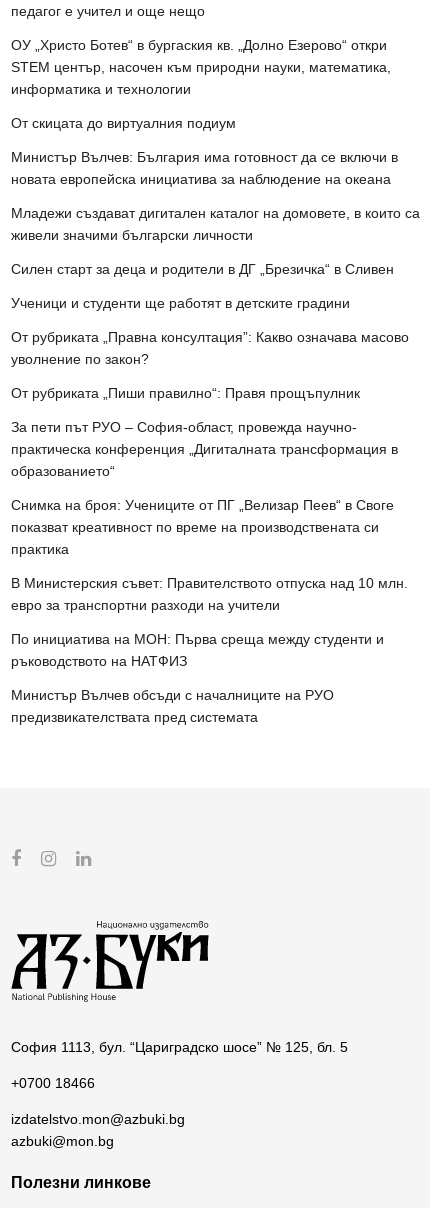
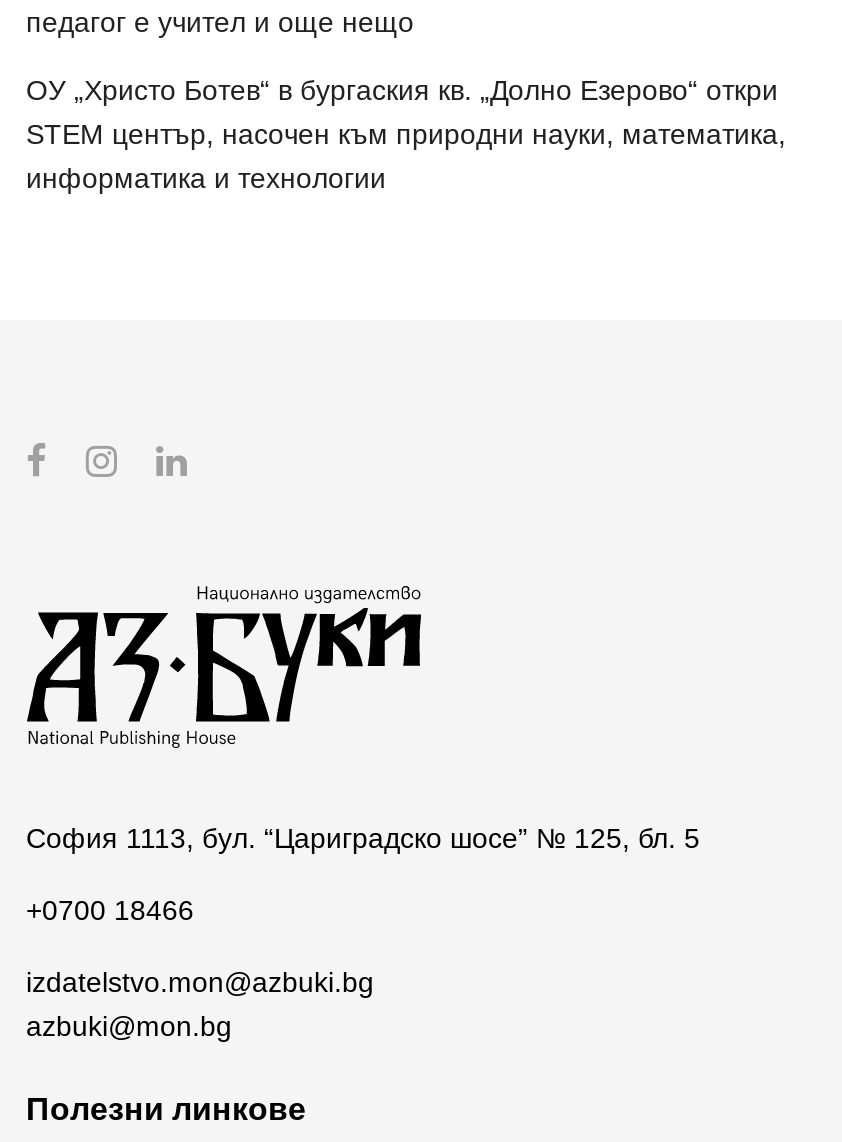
- От скицата до виртуалния подиум
- Министър Вълчев: България има готовност да се включи в
- новата европейска инициатива за наблюдение на океана
- Младежи създават дигитален каталог на домовете, в които са
- живели значими български личности
- Силен старт за деца и родители в ДГ „Брезичка“ в Сливен
- Ученици и студенти ще работят в детските градини
- От рубриката „Правна консултация”: Какво означава масово
- уволнение по закон?
- От рубриката „Пиши правилно“: Правя прощъпулник
- За пети път РУО – София-област, провежда научно-
- практическа конференция „Дигиталната трансформация в
- образованието“
- Снимка на броя: Учениците от ПГ „Велизар Пеев“ в Своге
- показват креативност по време на производствената си
- практика
- В Министерския съвет: Правителството отпуска над 10 млн.
- евро за транспортни разходи на учители
- По инициатива на МОН: Първа среща между студенти и
- ръководството на НАТФИЗ
- Министър Вълчев обсъди с началниците на РУО
- предизвикателствата пред системата
